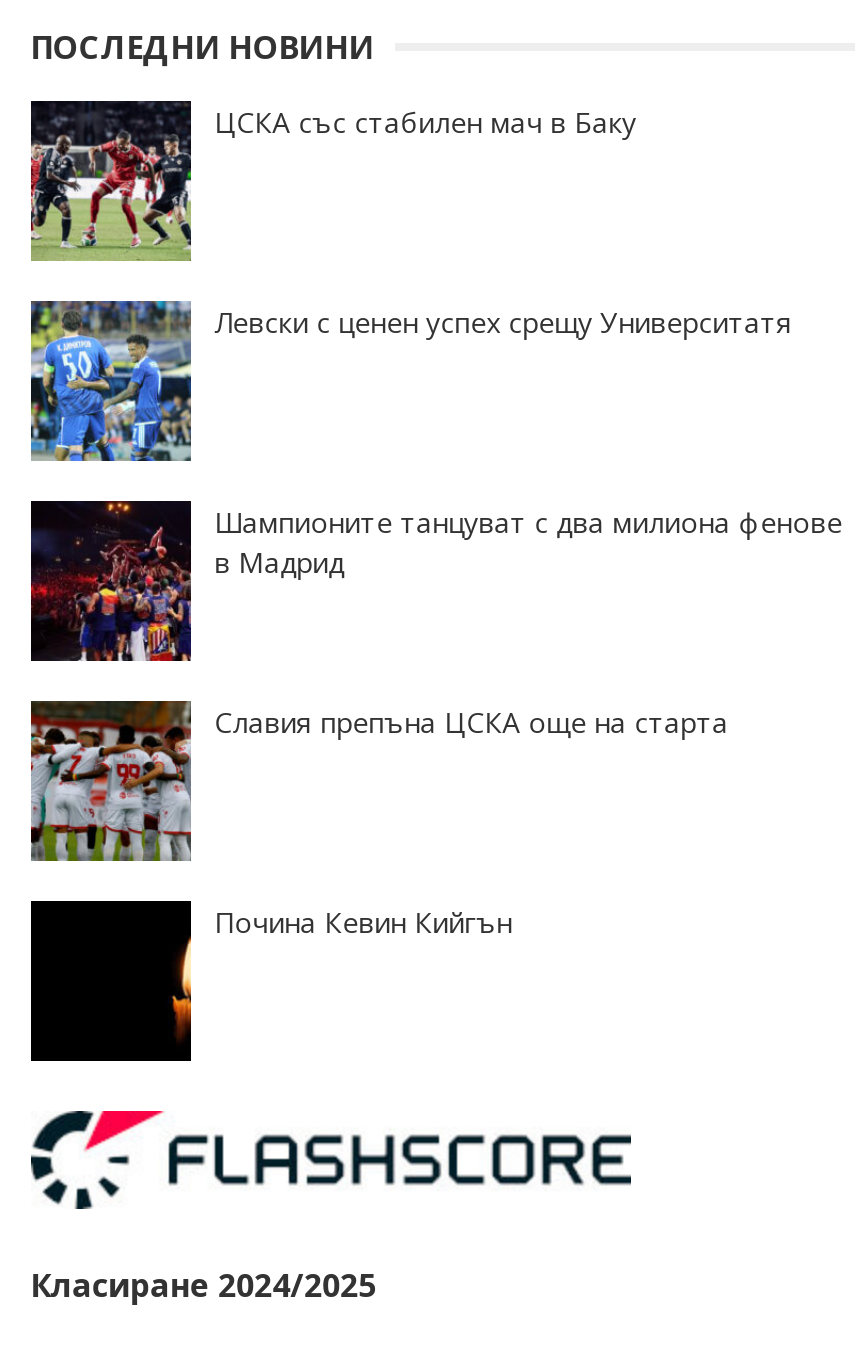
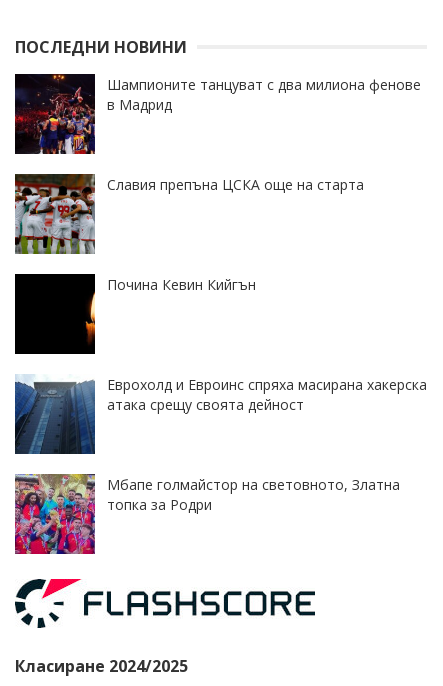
- [image]
- ЦСКА със стабилен мач в Баку

- [image]
- Левски с ценен успех срещу Университатя

moved up: [image] | Шампионите танцуват с два милиона фенове | в Мадрид | Славия препъна ЦСКА още на старта | Почина Кевин Кийгън

+ [image]
+ Еврохолд и Евроинс спряха масирана хакерска
+ атака срещу своята дейност

+ [image]
+ Мбапе голмайстор на световното, Златна
+ топка за Родри
